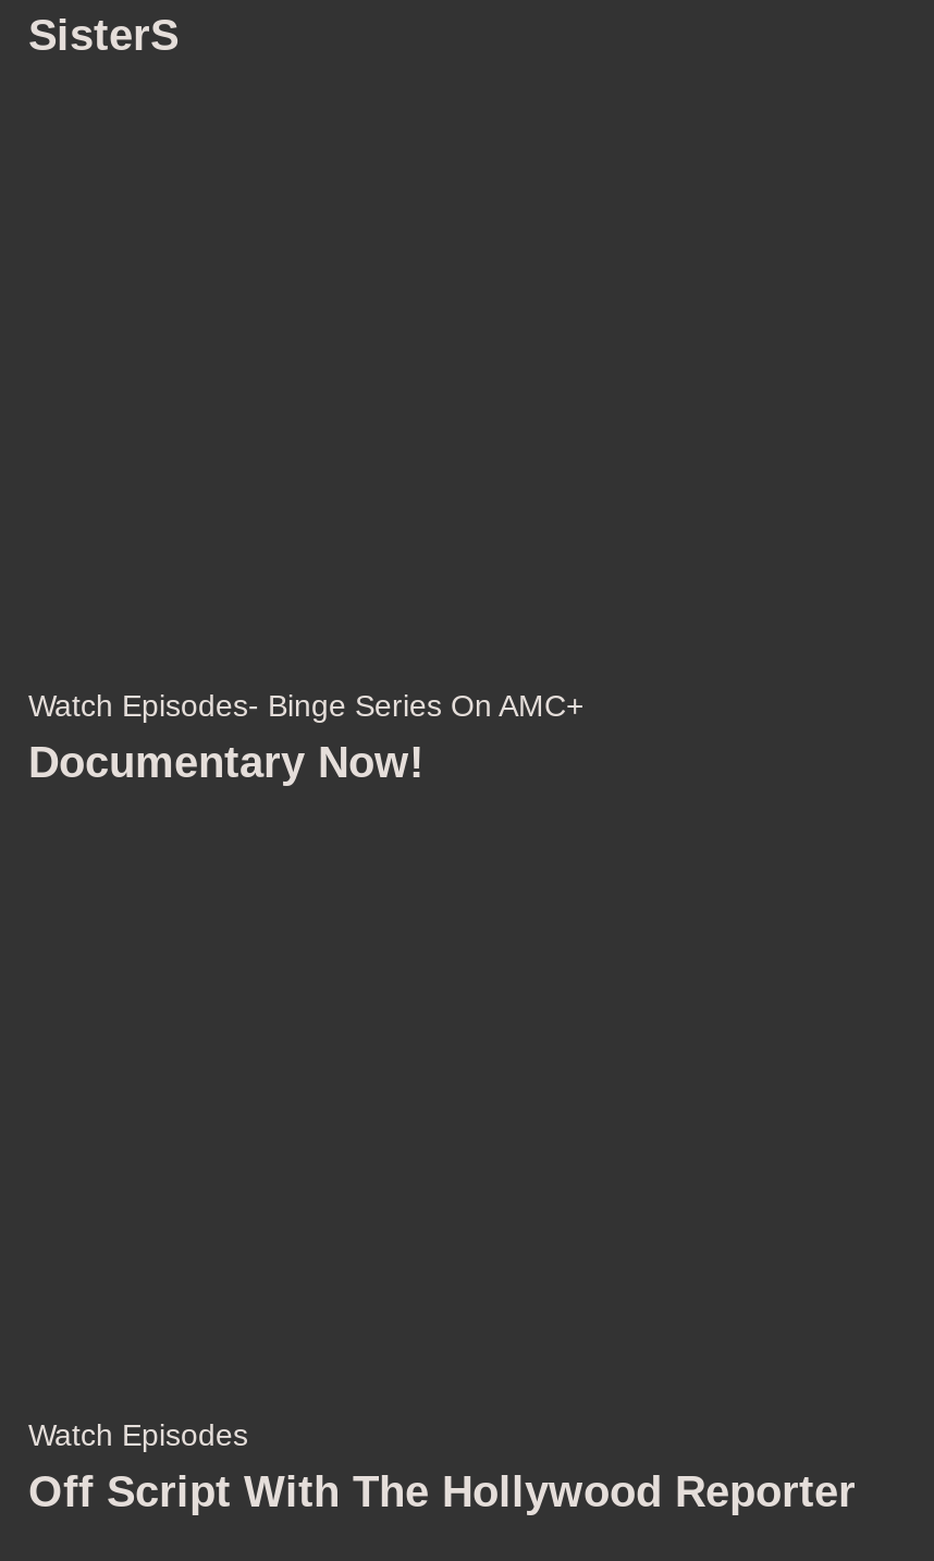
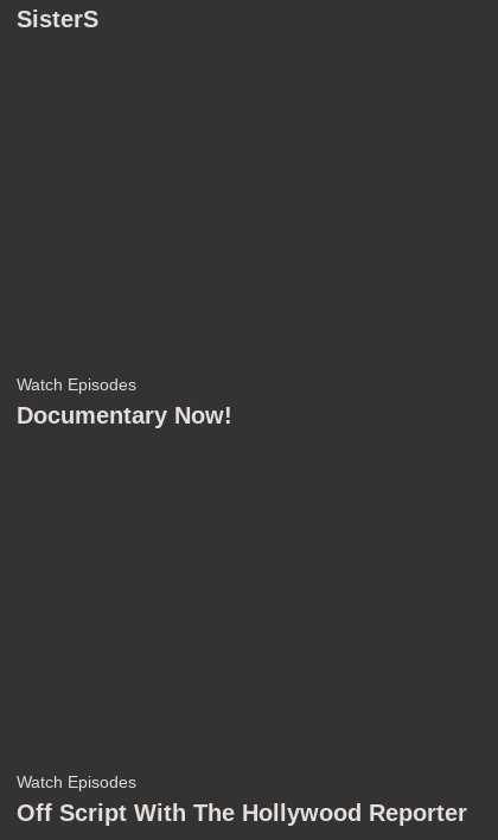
- Watch Episodes- Binge Series On AMC+
+ Watch Episodes
